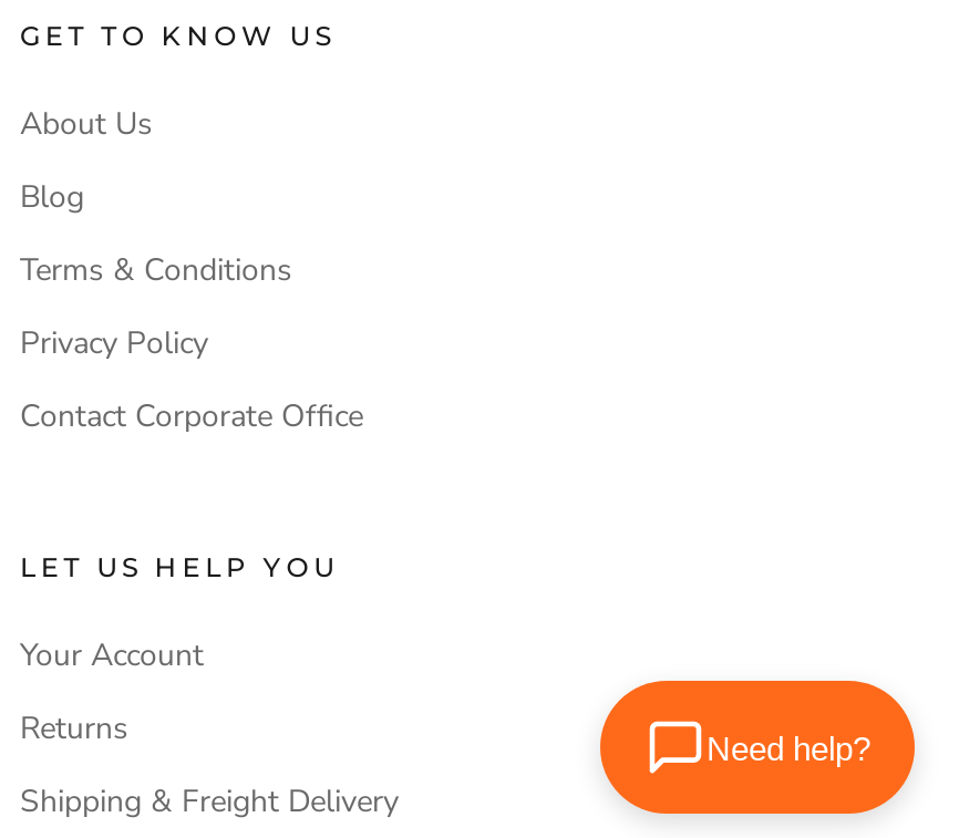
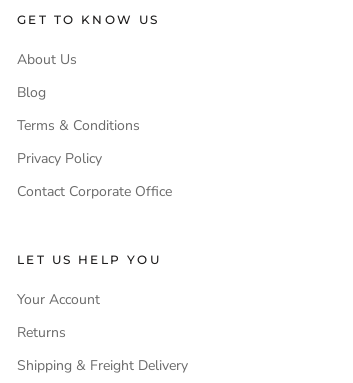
- [image]
